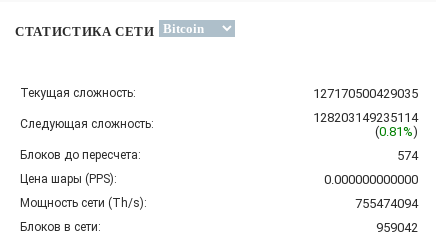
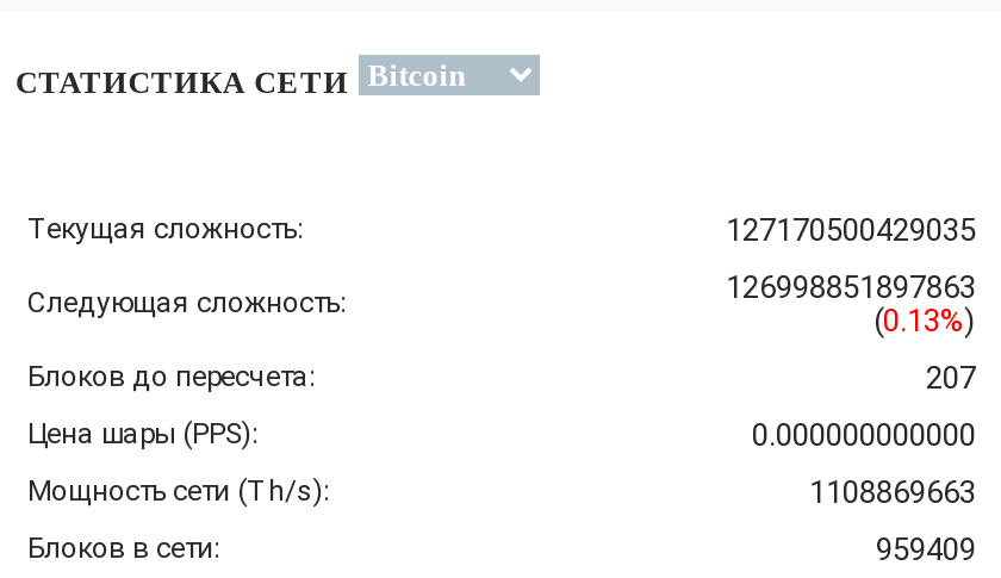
- 128203149235114
+ 126998851897863

- (0.81%)
+ (0.13%)

- 574
+ 207

- 755474094
+ 1108869663

- 959042
+ 959409
